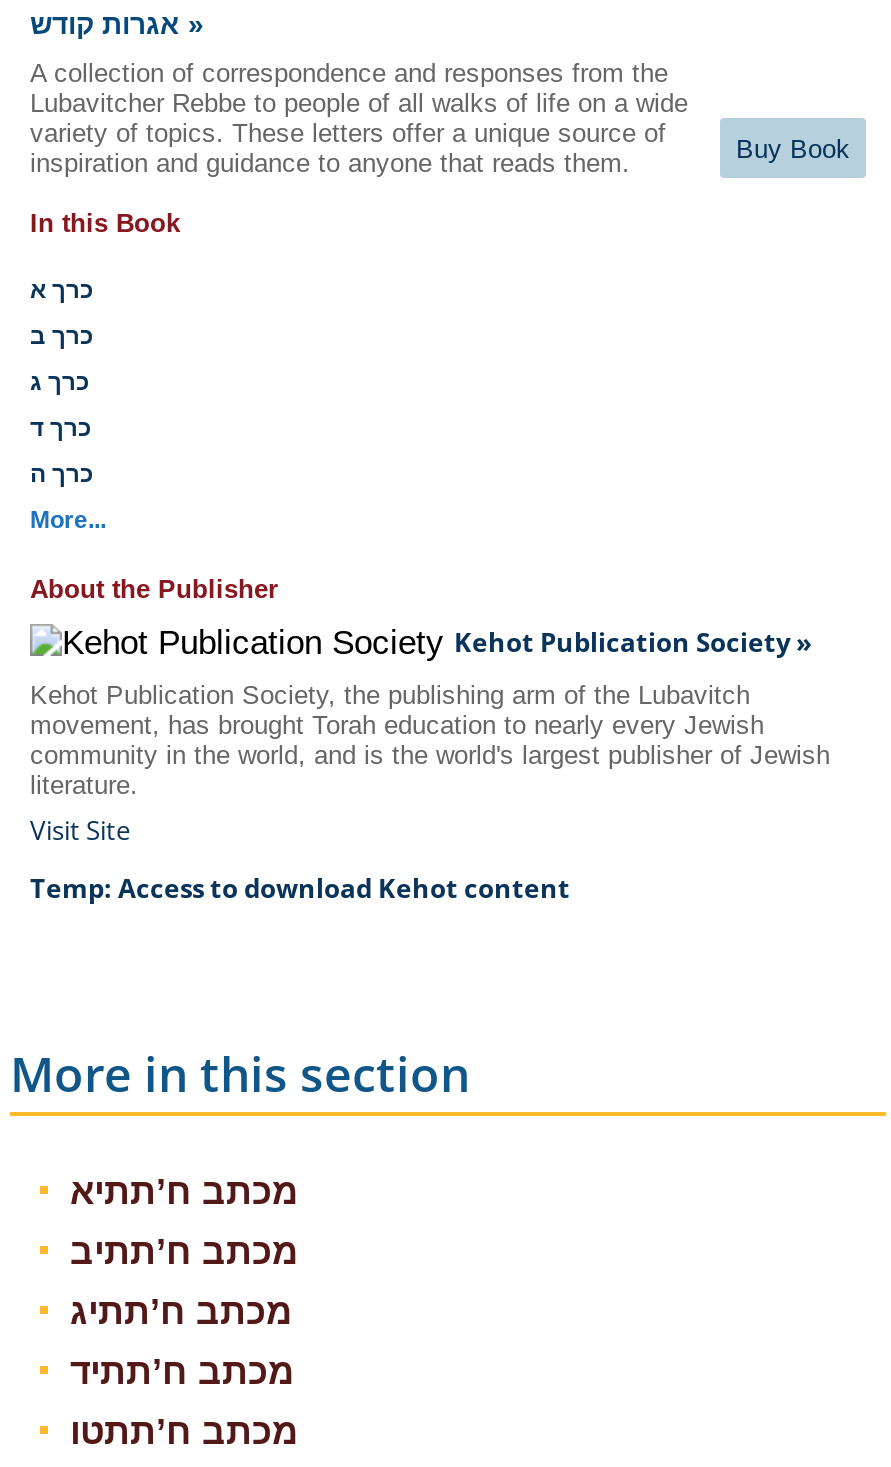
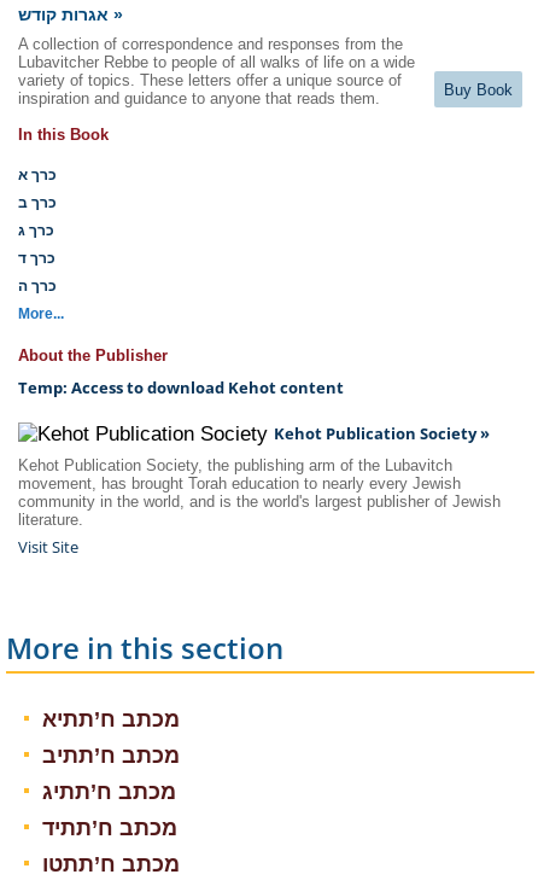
moved down: Kehot Publication Society » | Kehot Publication Society, the publishing arm of the Lubavitch | movement, has brought Torah education to nearly every Jewish | community in the world, and is the world's largest publisher of Jewish | literature. | Visit Site

moved up: Temp: Access to download Kehot content
